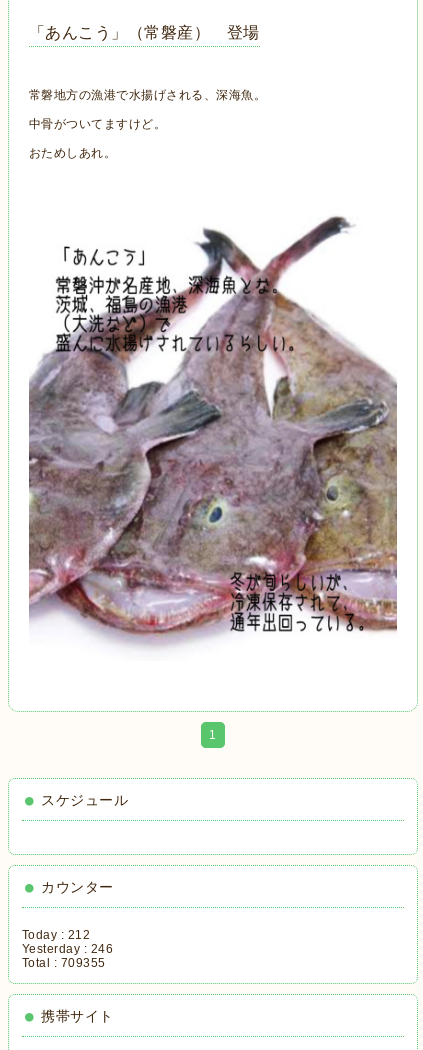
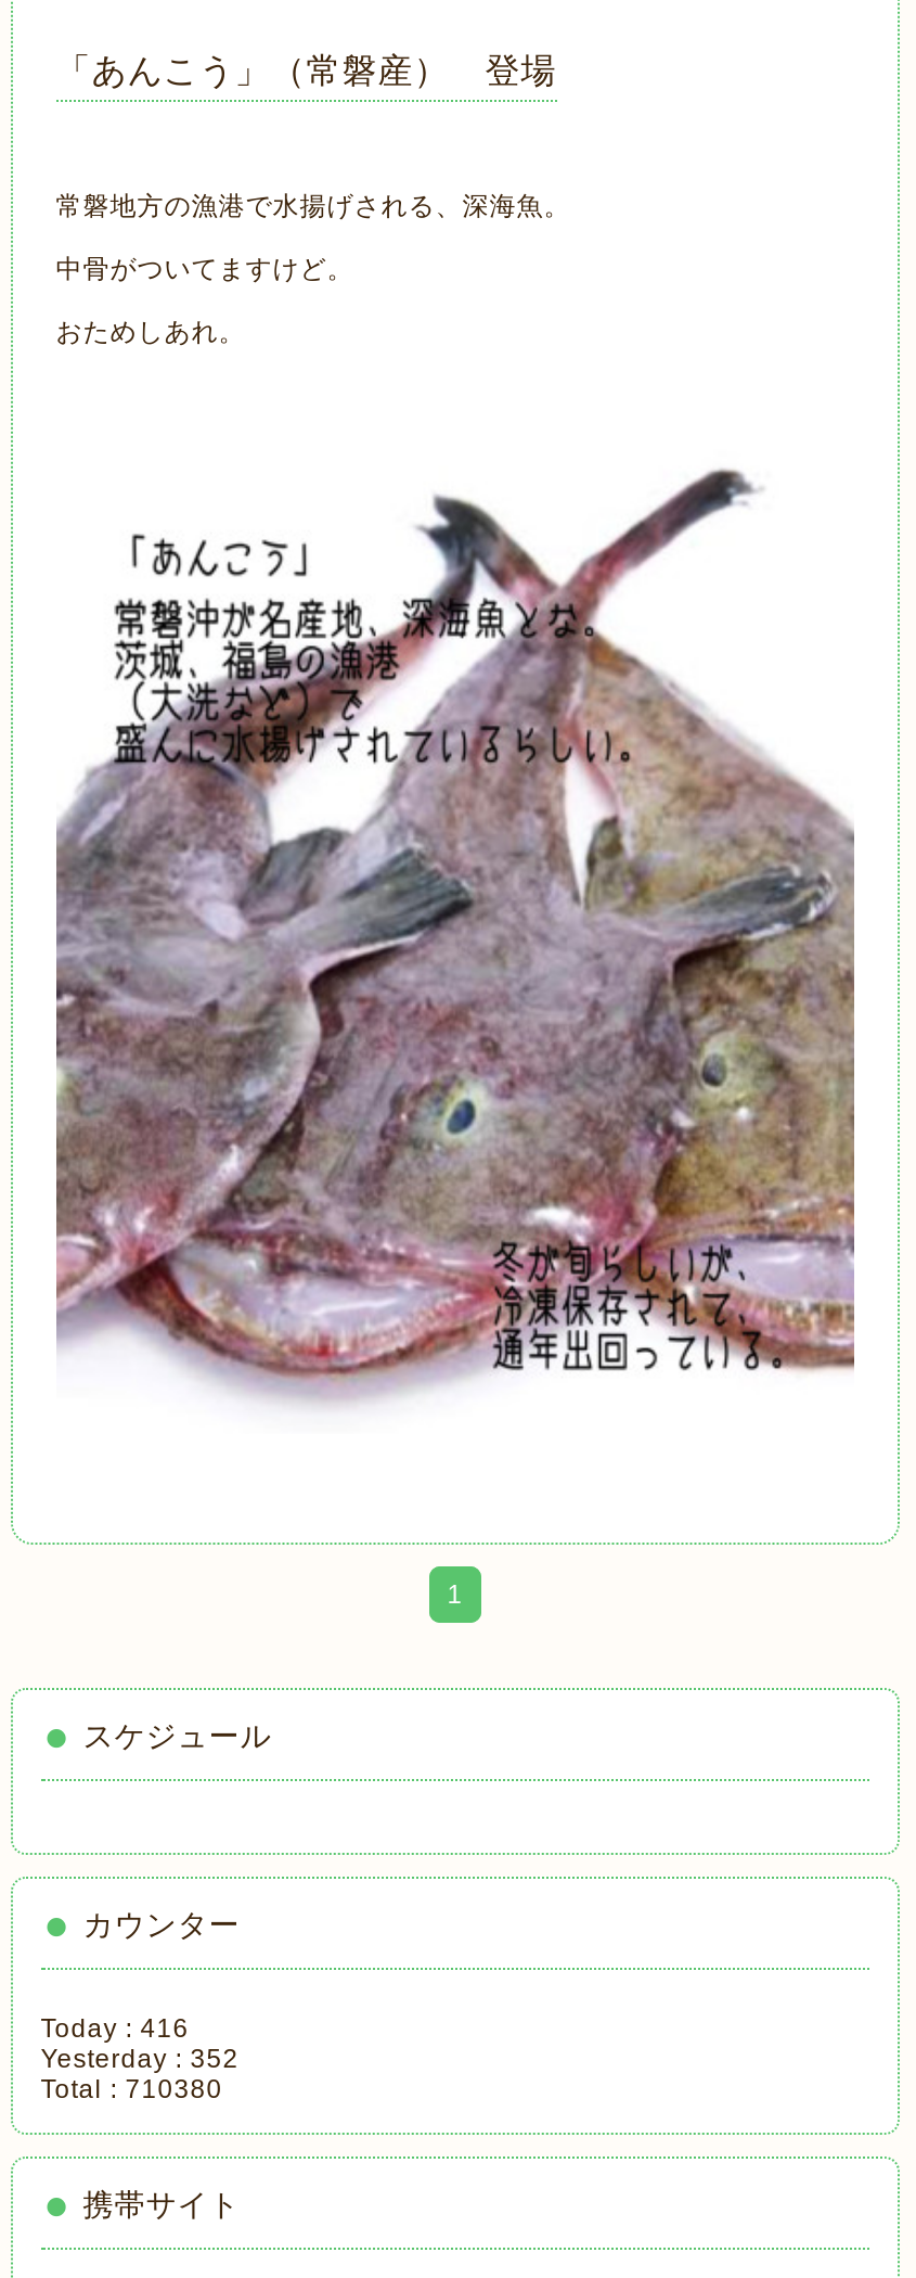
- Today : 212
+ Today : 416

- Yesterday : 246
+ Yesterday : 352

- Total : 709355
+ Total : 710380
